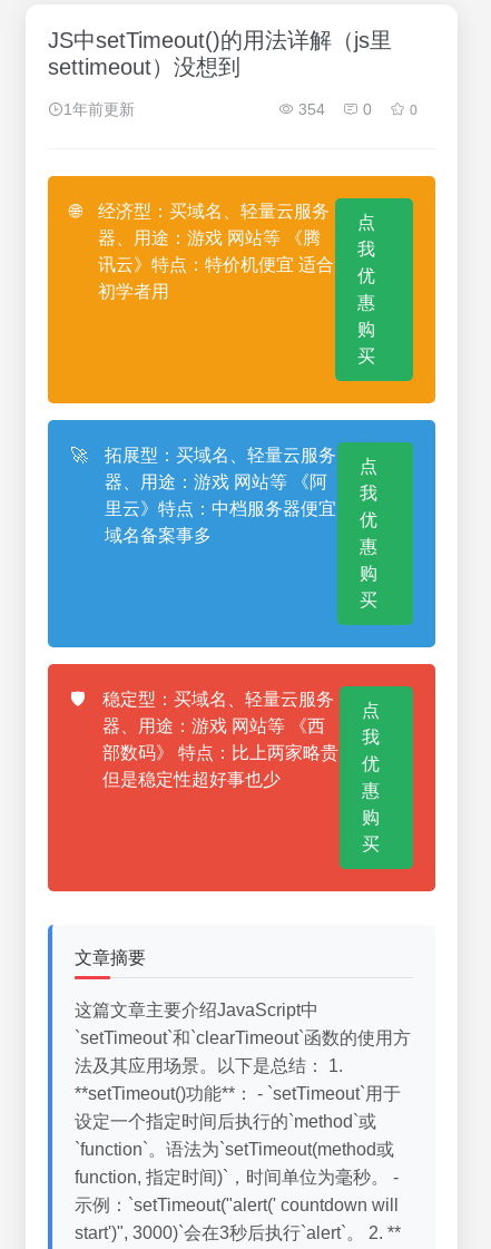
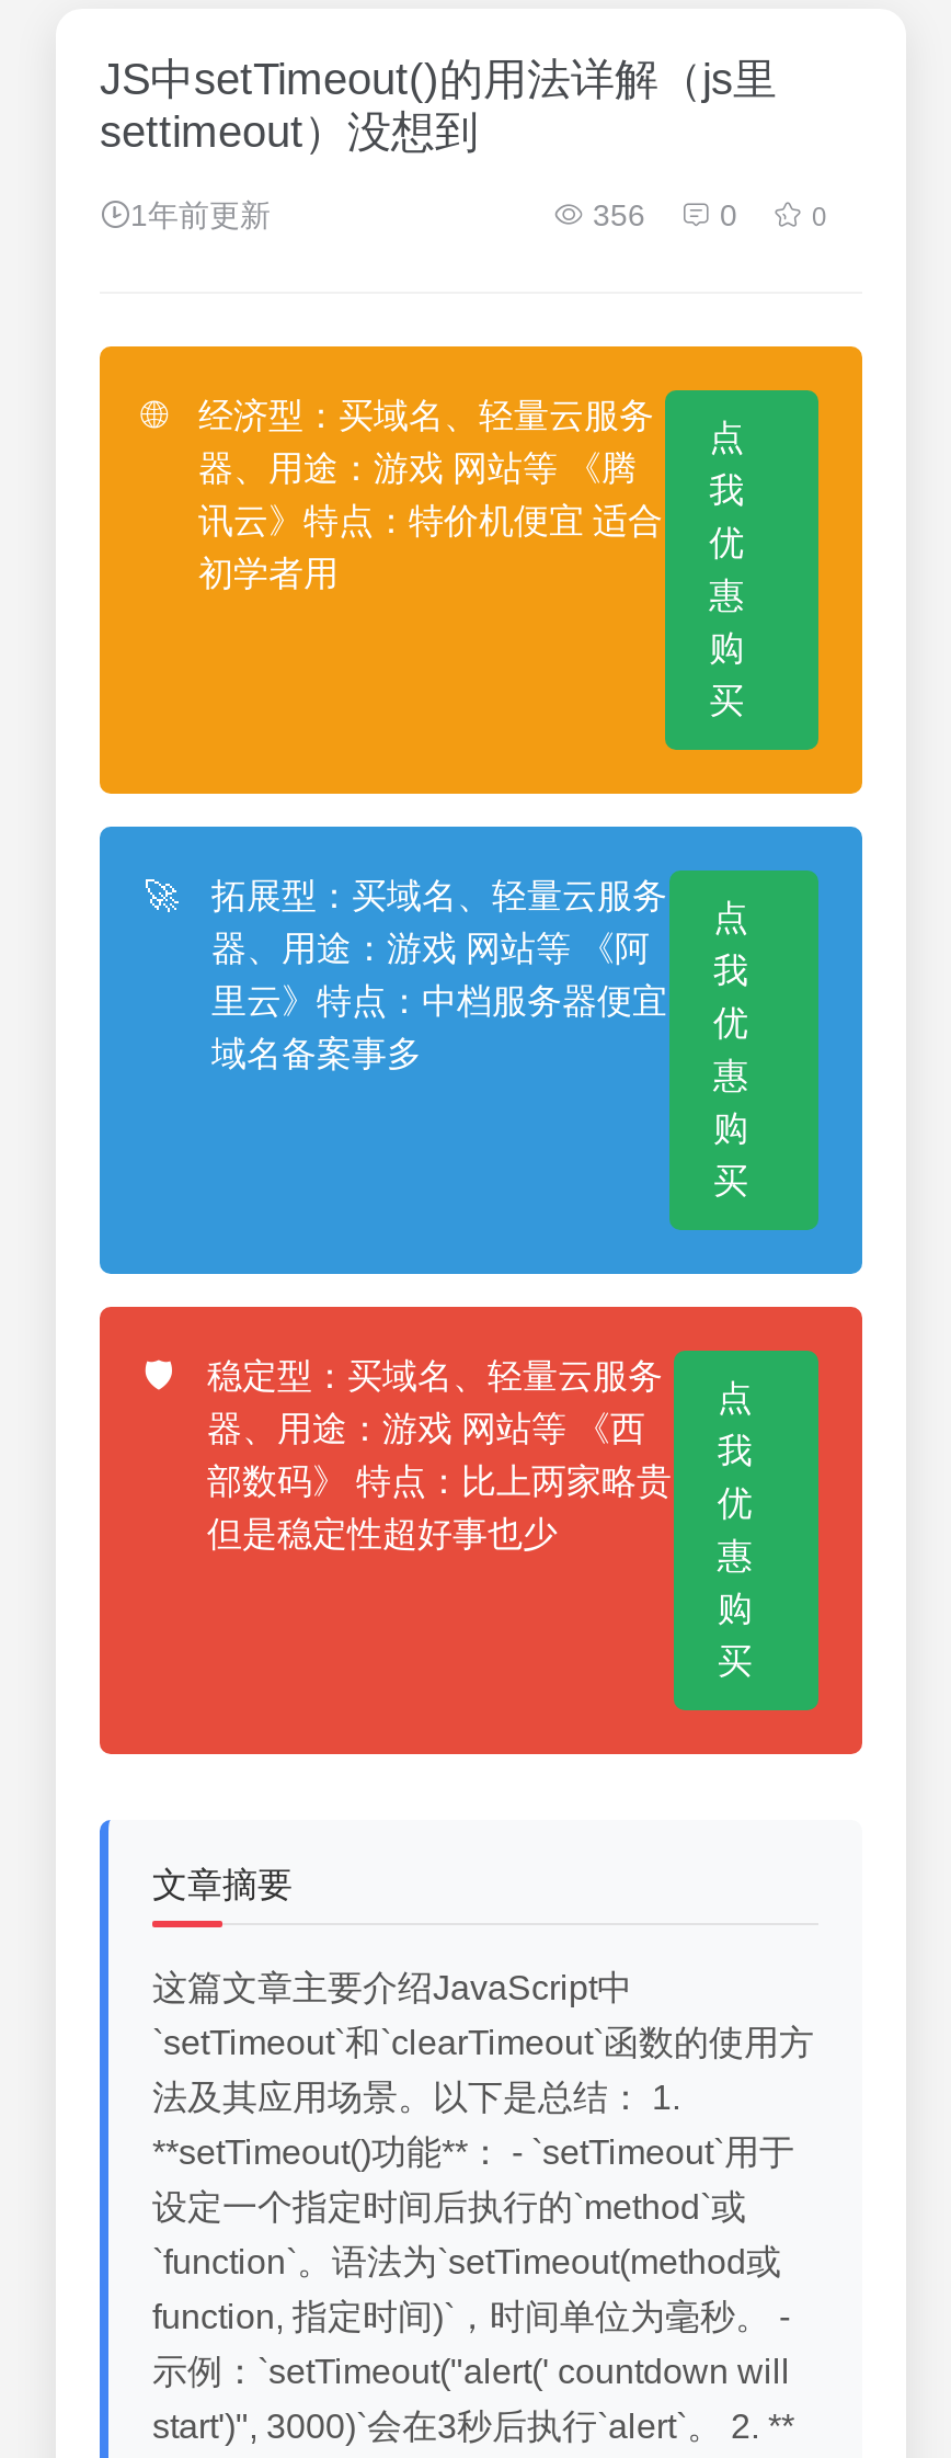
- 354 0
+ 356 0
